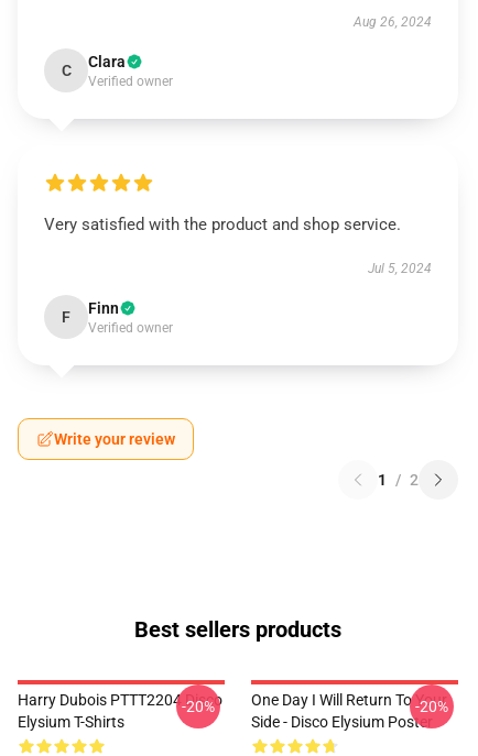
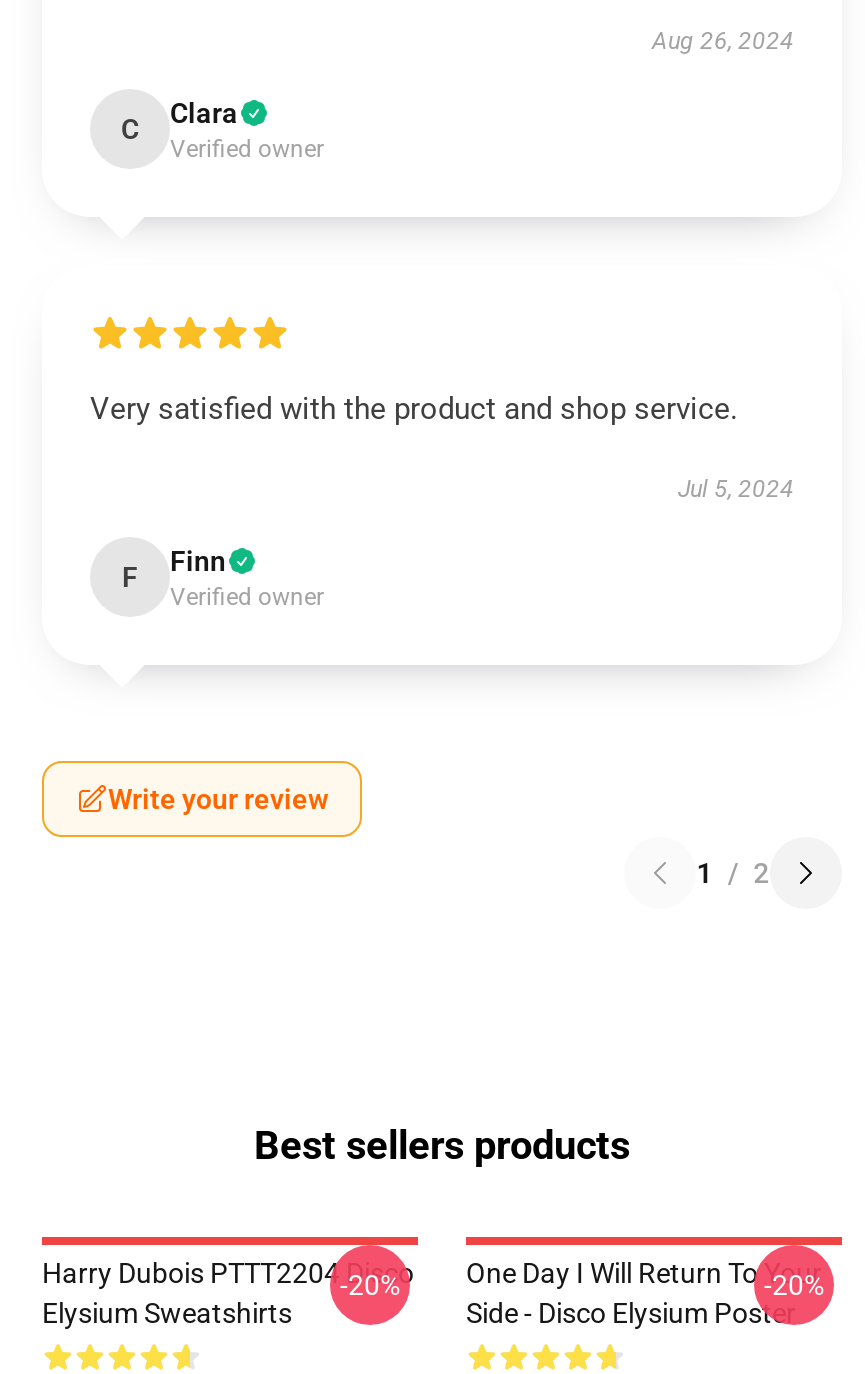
- Elysium T-Shirts
+ Elysium Sweatshirts
